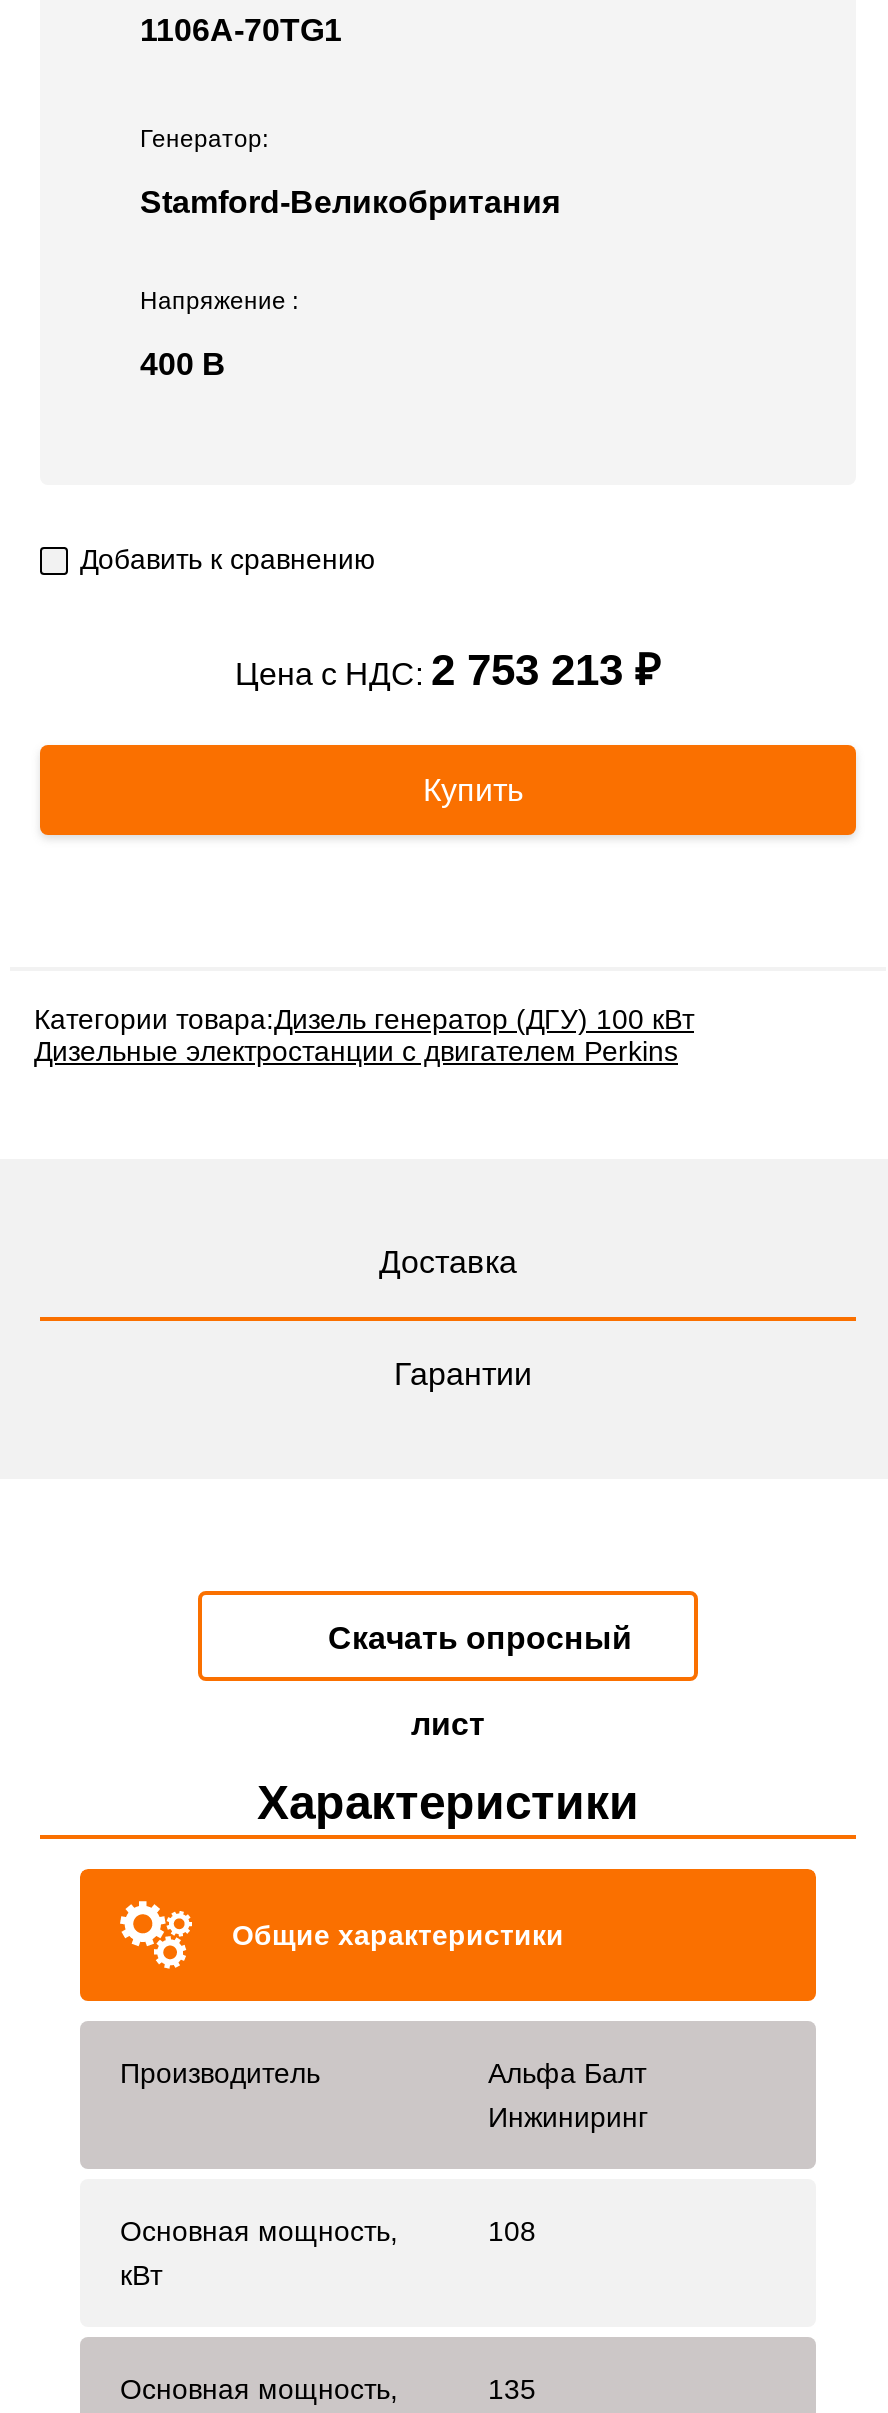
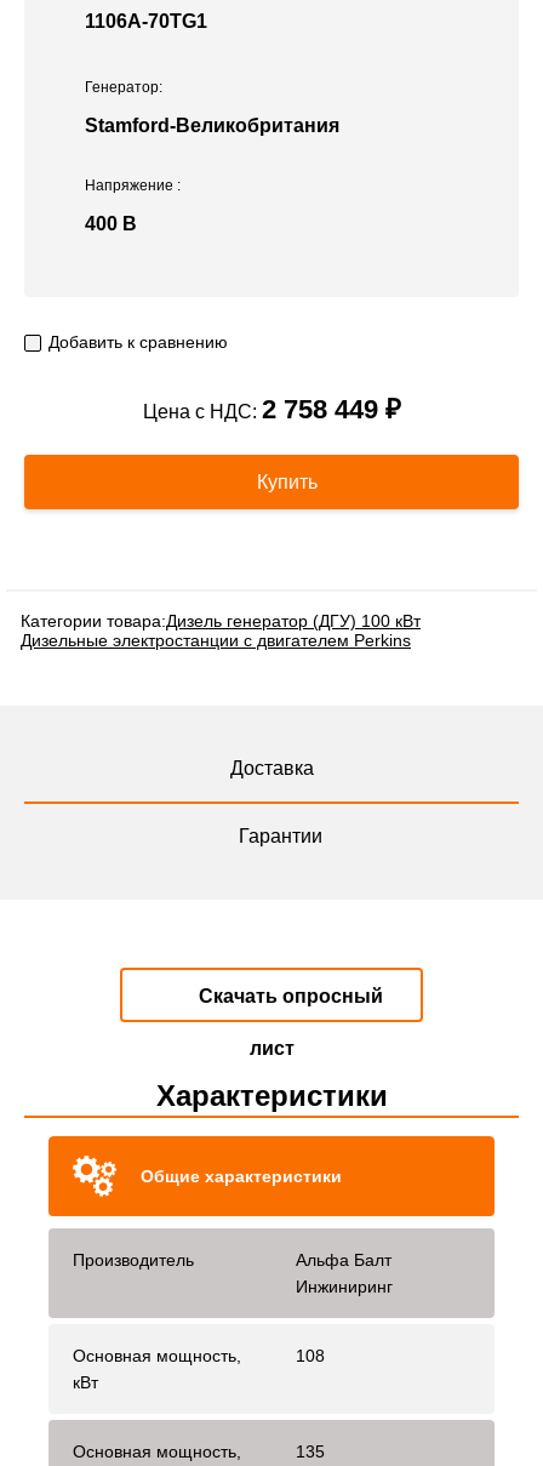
- Цена с НДС: 2 753 213 ₽
+ Цена с НДС: 2 758 449 ₽
